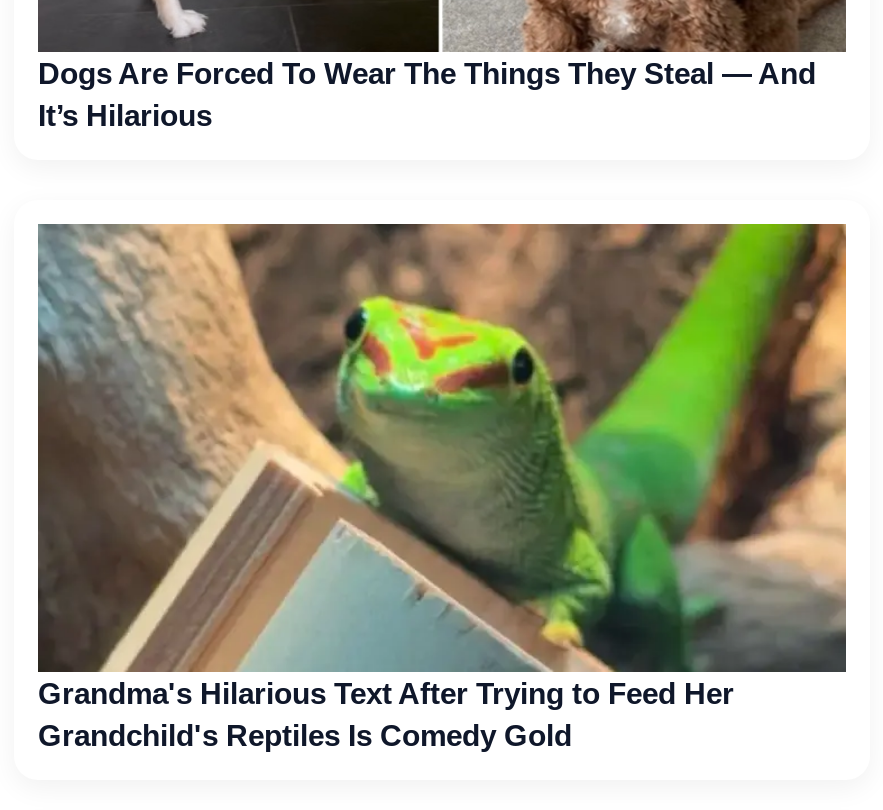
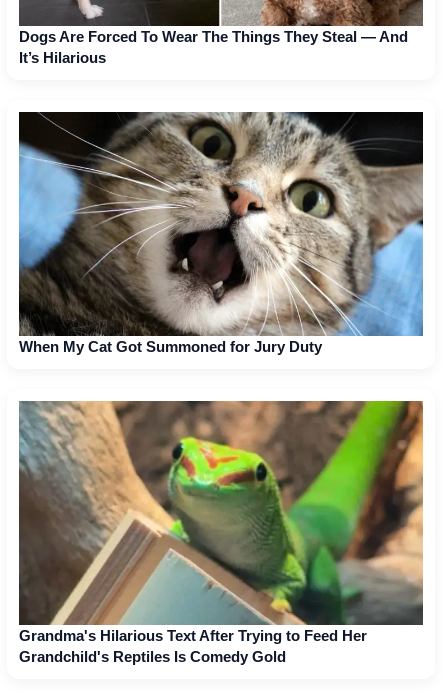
+ [image]
+ When My Cat Got Summoned for Jury Duty
